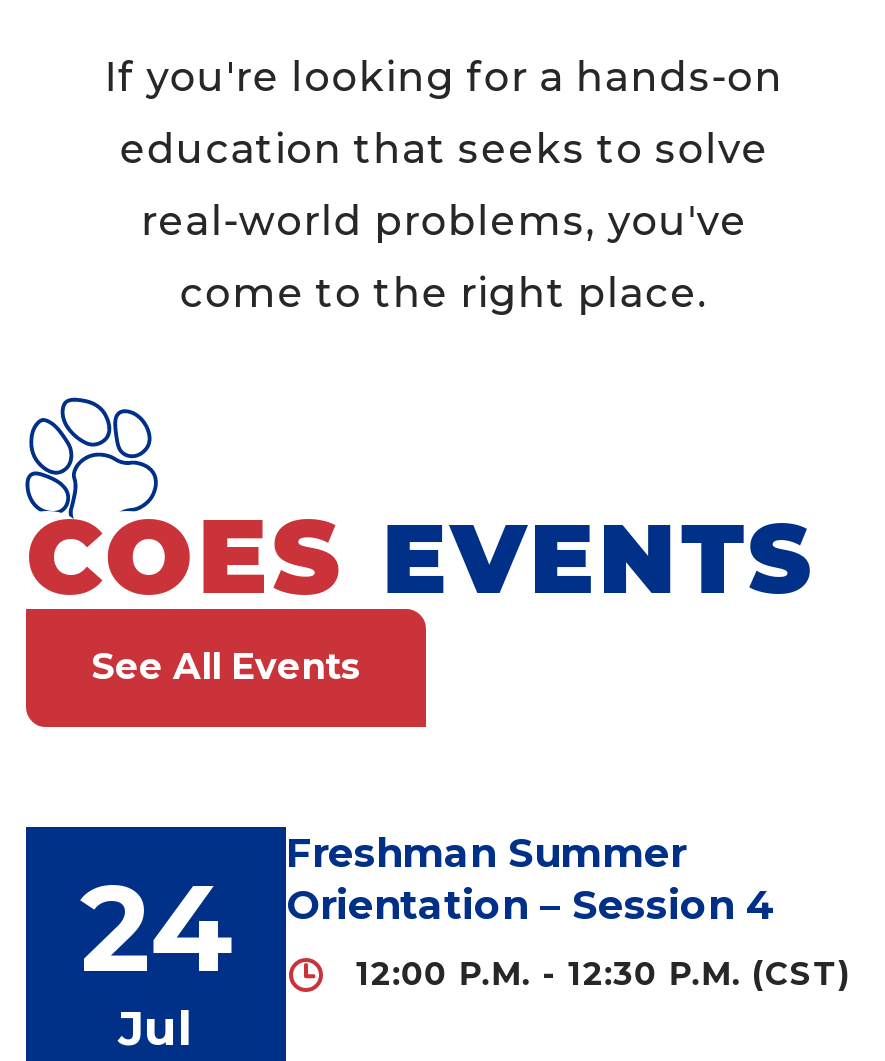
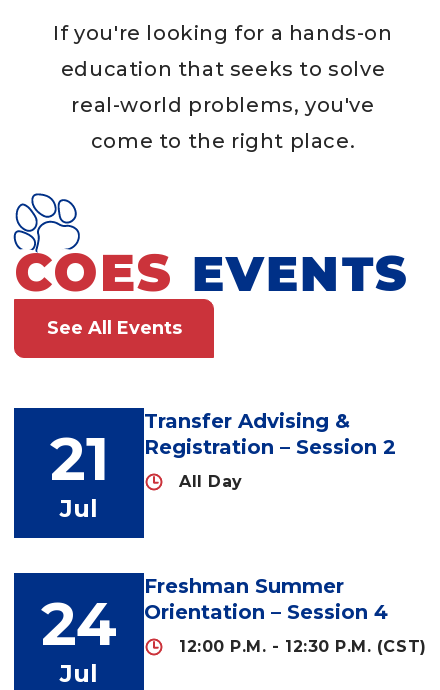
+ 21
+ Jul

+ Transfer Advising &
+ Registration – Session 2
+ All Day
